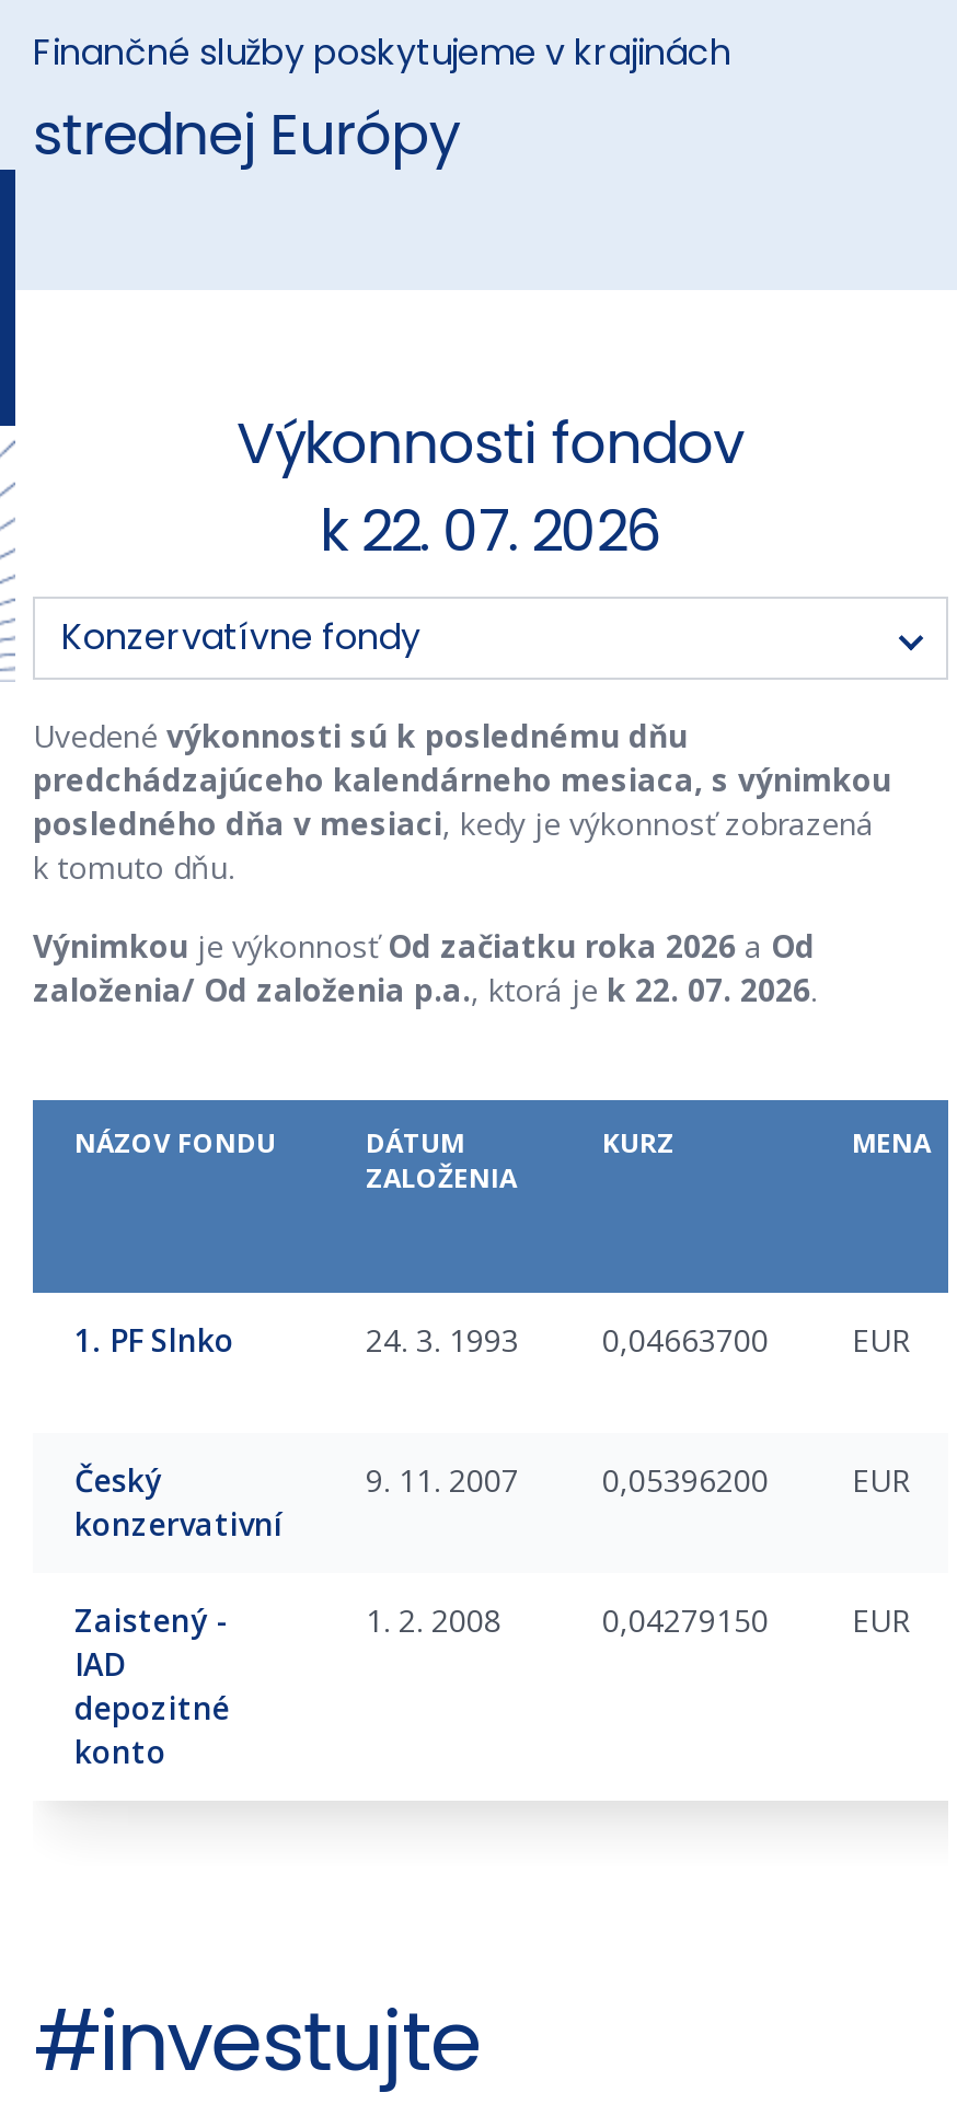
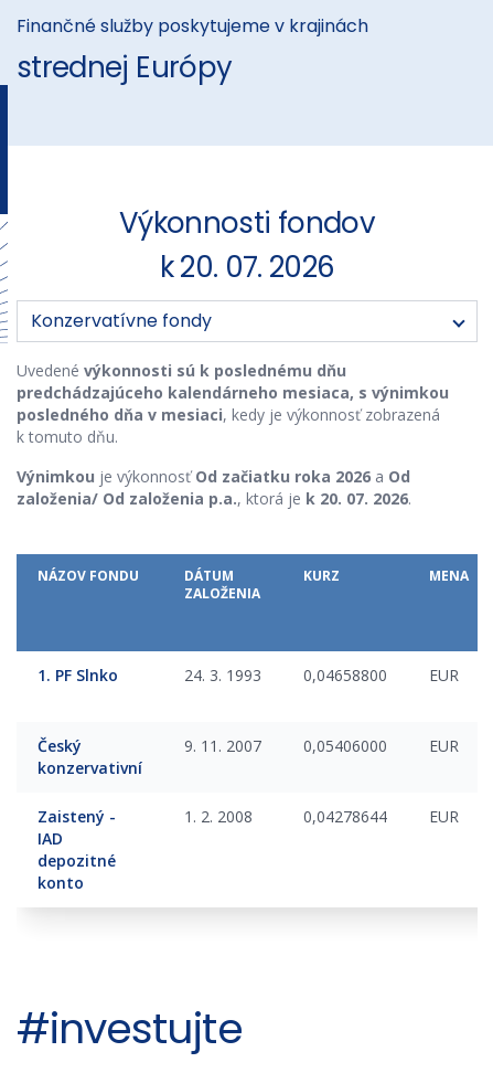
- k 22. 07. 2026
+ k 20. 07. 2026

- založenia/ Od založenia p.a., ktorá je k 22. 07. 2026.
+ založenia/ Od založenia p.a., ktorá je k 20. 07. 2026.

- 24. 3. 1993 0,04663700 EUR
+ 24. 3. 1993 0,04658800 EUR

- 9. 11. 2007 0,05396200 EUR
+ 9. 11. 2007 0,05406000 EUR

- 0,04279150 EUR
+ 0,04278644 EUR
